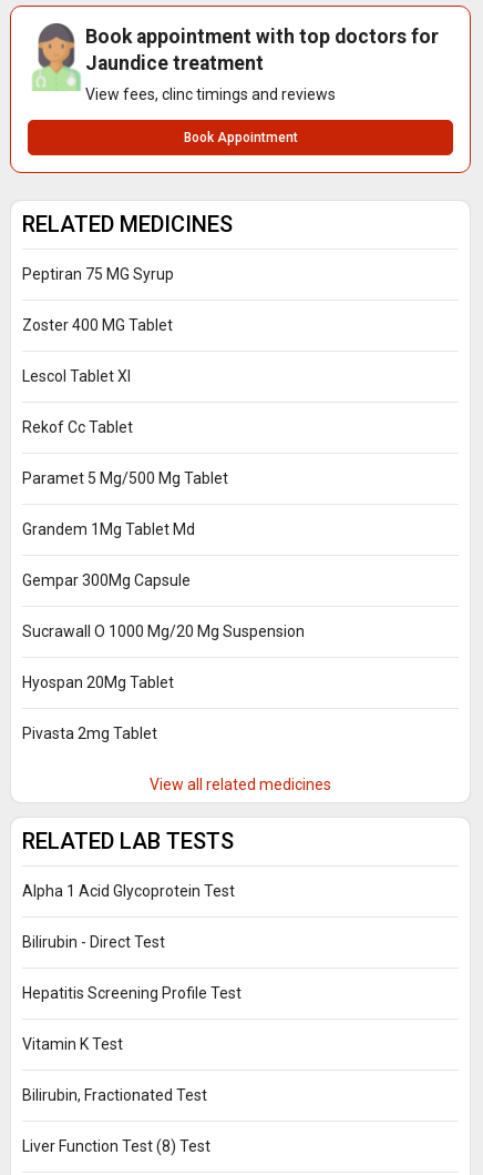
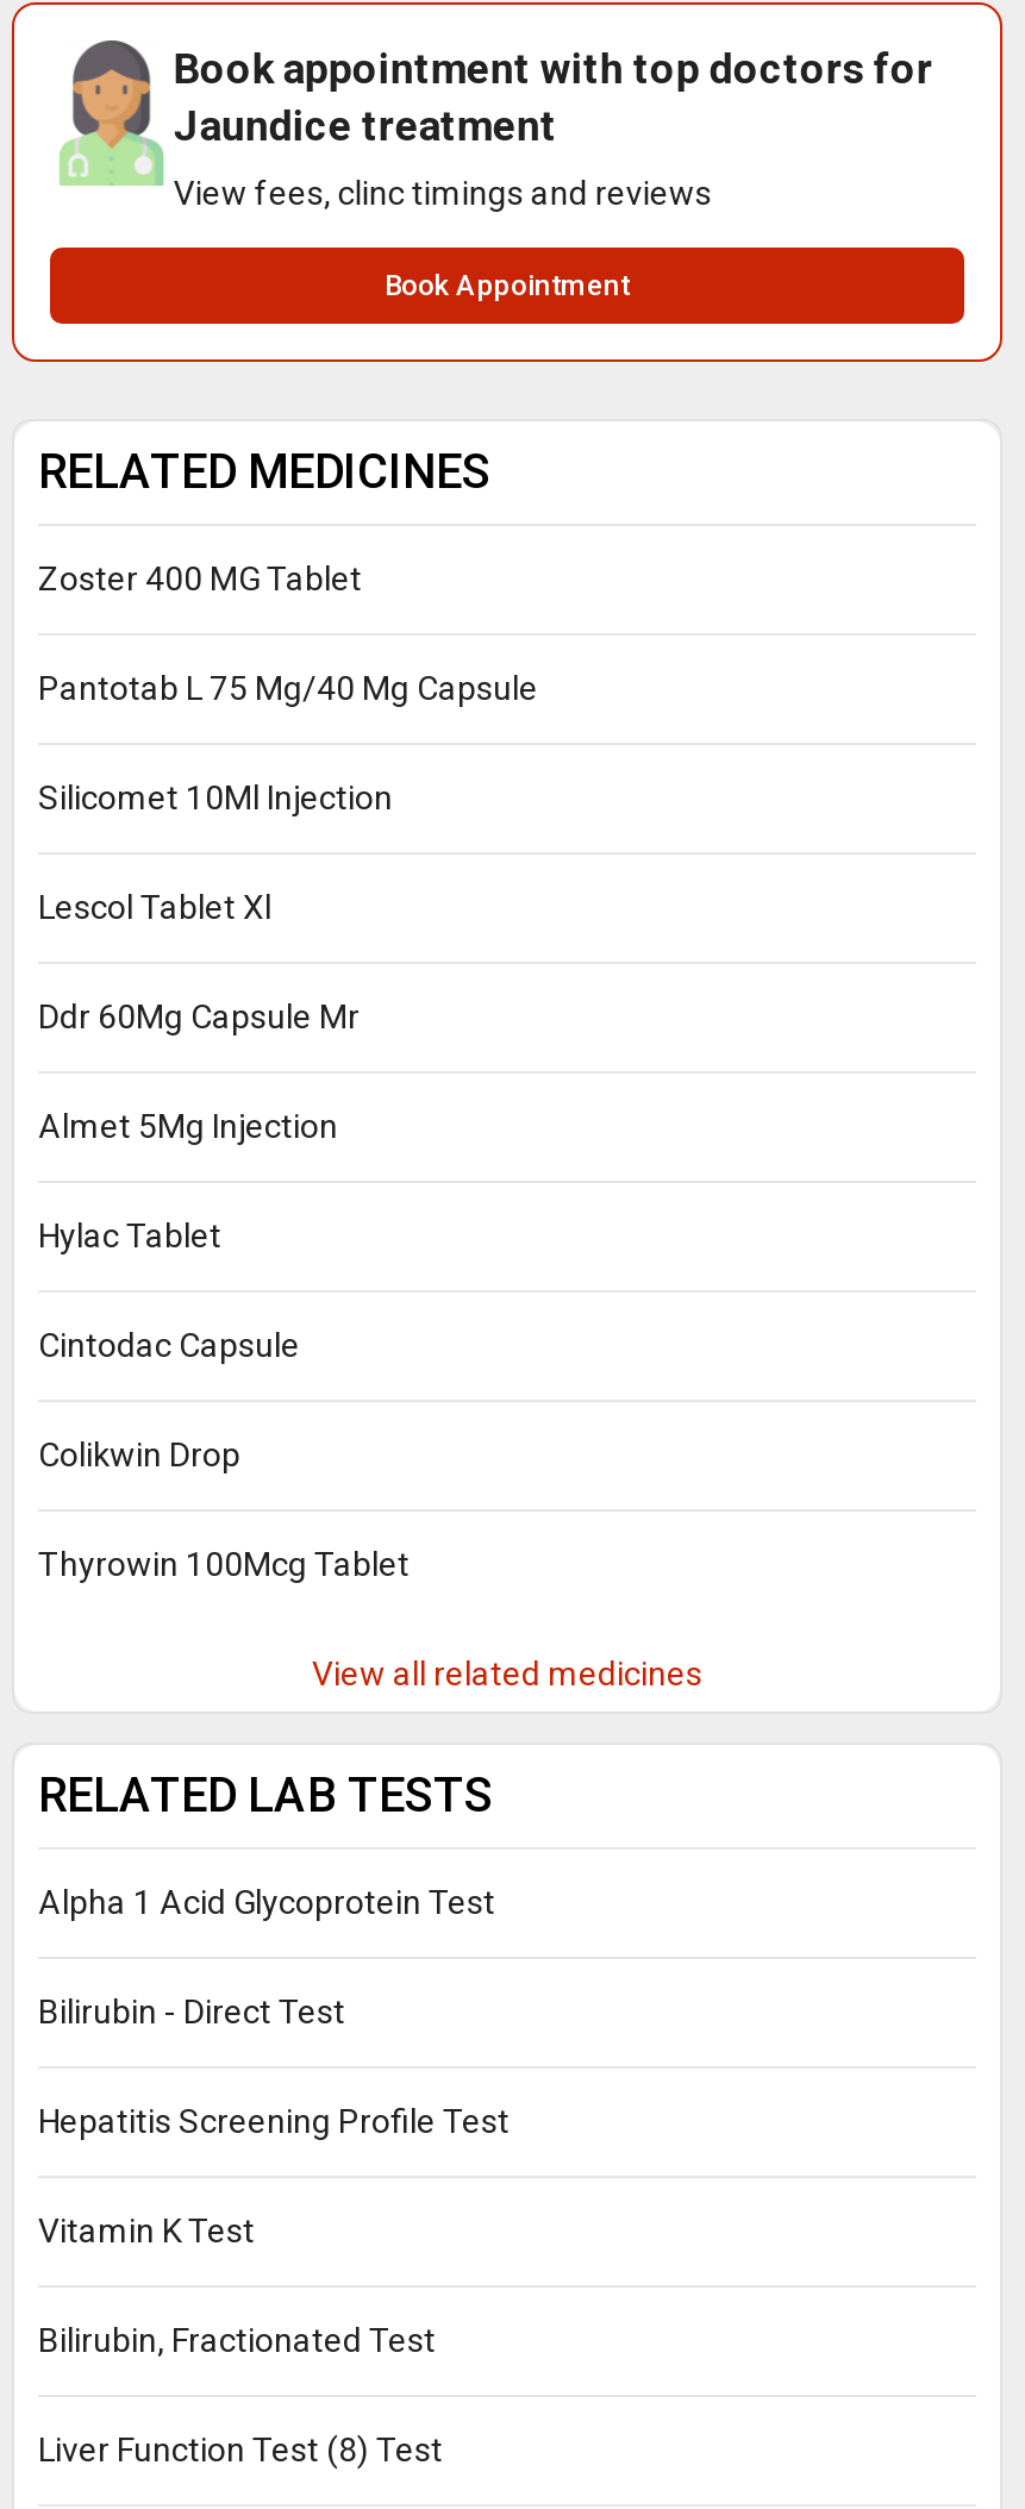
- Peptiran 75 MG Syrup

moved up: Zoster 400 MG Tablet

+ Pantotab L 75 Mg/40 Mg Capsule
+ Silicomet 10Ml Injection

moved down: Lescol Tablet Xl

- Rekof Cc Tablet
- Paramet 5 Mg/500 Mg Tablet
- Grandem 1Mg Tablet Md
- Gempar 300Mg Capsule
- Sucrawall O 1000 Mg/20 Mg Suspension
- Hyospan 20Mg Tablet
- Pivasta 2mg Tablet
+ Ddr 60Mg Capsule Mr
+ Almet 5Mg Injection
+ Hylac Tablet
+ Cintodac Capsule
+ Colikwin Drop
+ Thyrowin 100Mcg Tablet
